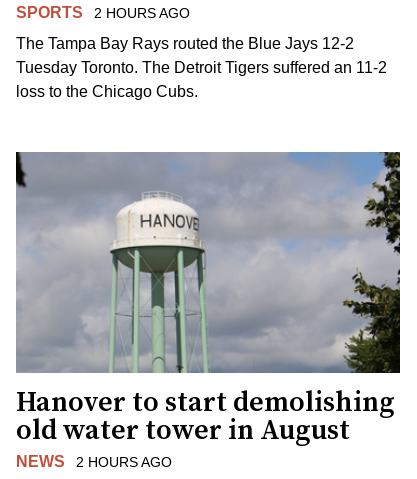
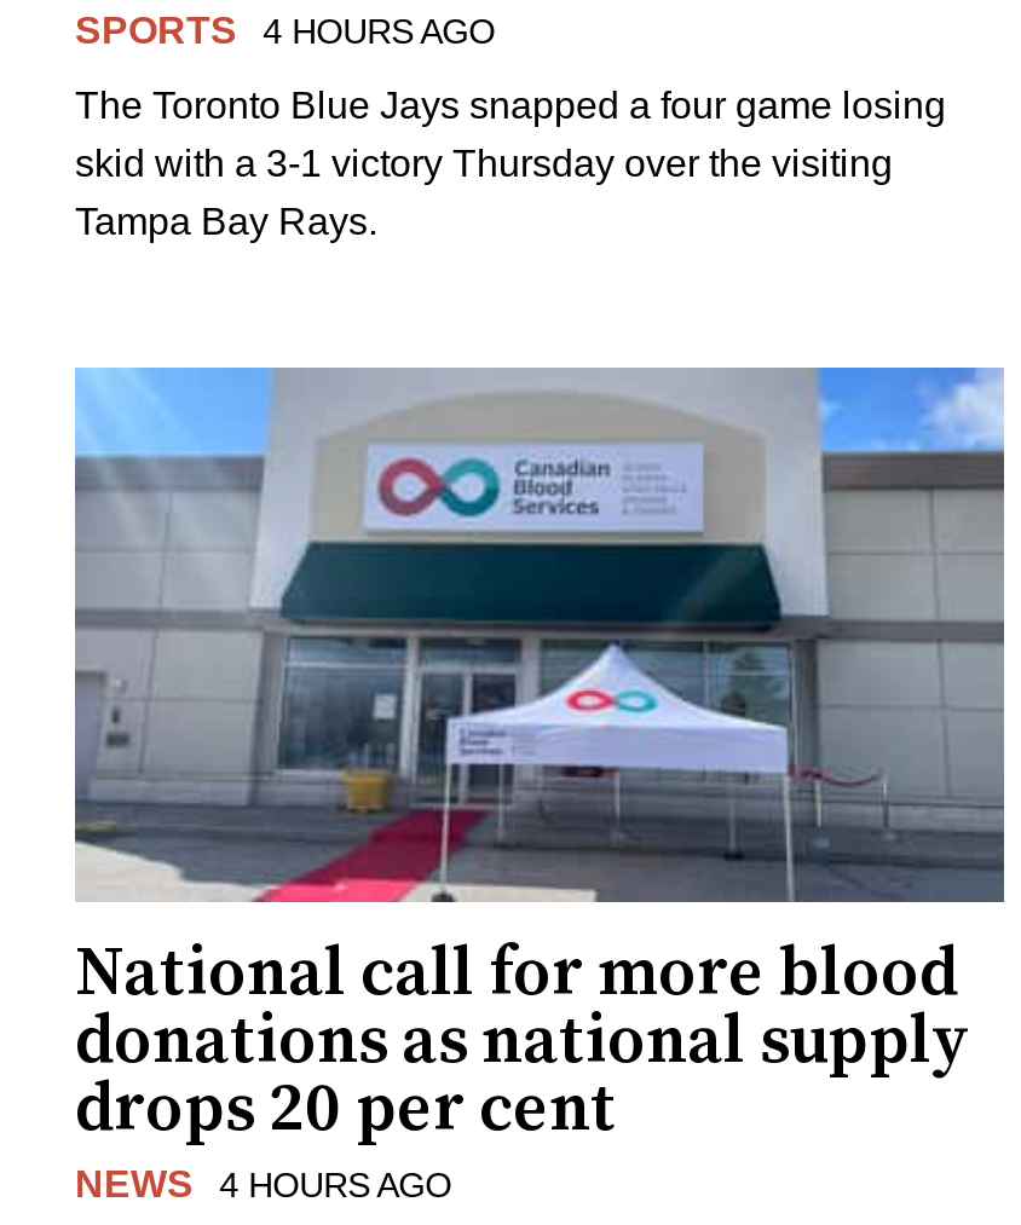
- SPORTS 2 HOURS AGO
+ SPORTS 4 HOURS AGO

- The Tampa Bay Rays routed the Blue Jays 12-2
- Tuesday Toronto. The Detroit Tigers suffered an 11-2
- loss to the Chicago Cubs.
+ The Toronto Blue Jays snapped a four game losing
+ skid with a 3-1 victory Thursday over the visiting
+ Tampa Bay Rays.

- [image]
- Hanover to start demolishing
- old water tower in August
+ [image]
+ National call for more blood
+ donations as national supply
+ drops 20 per cent

- NEWS 2 HOURS AGO
+ NEWS 4 HOURS AGO
